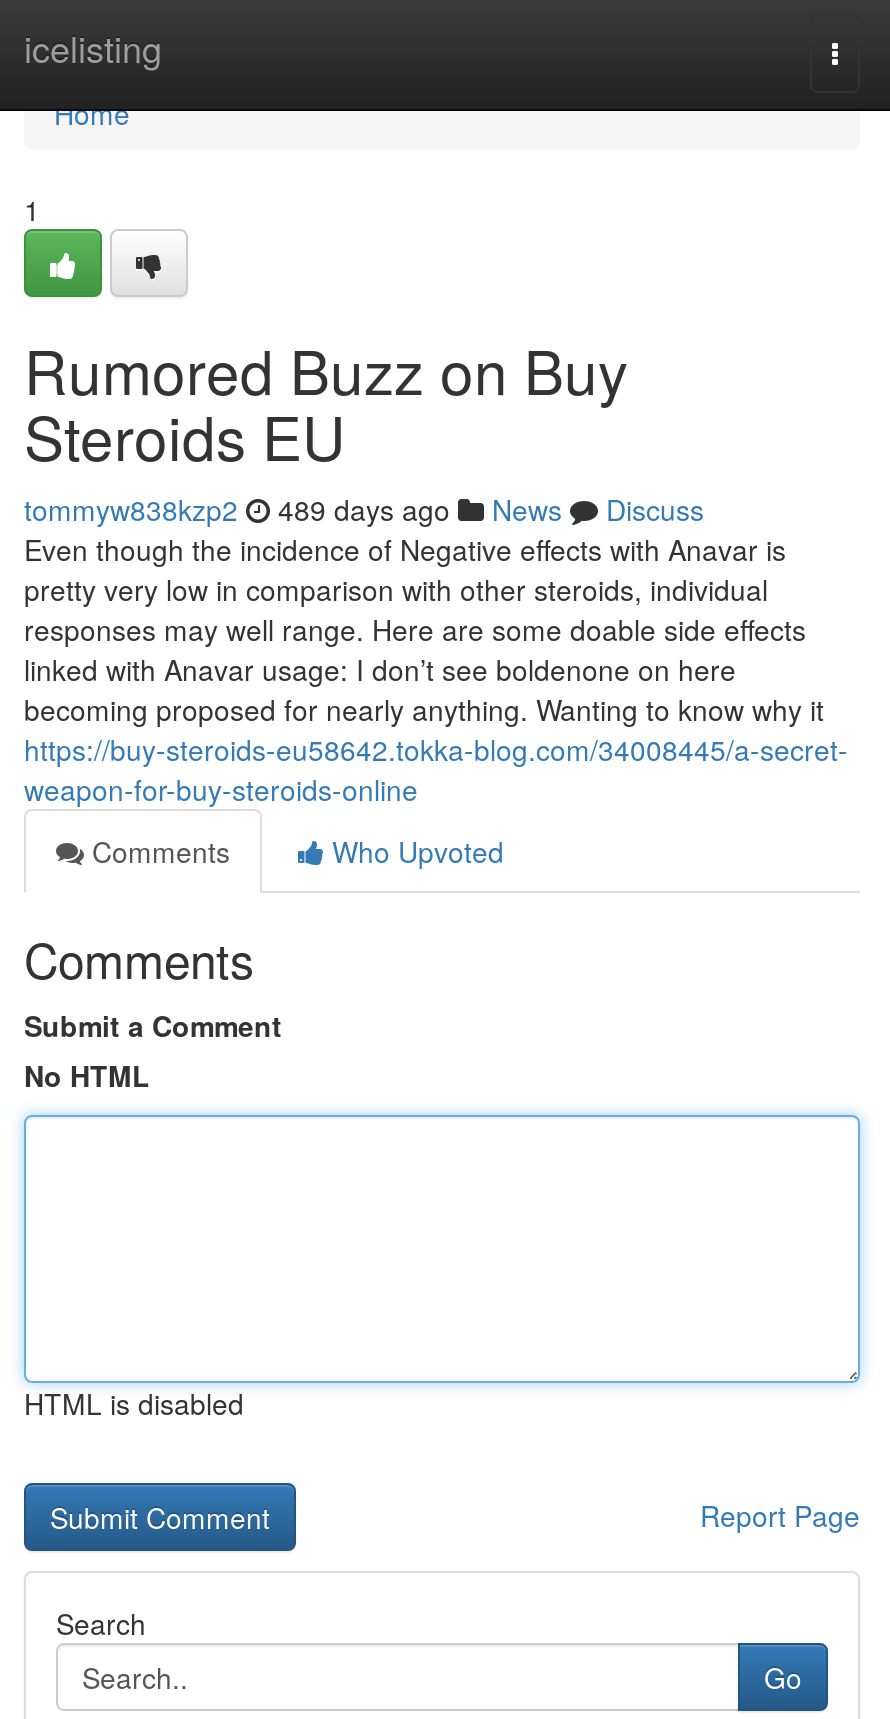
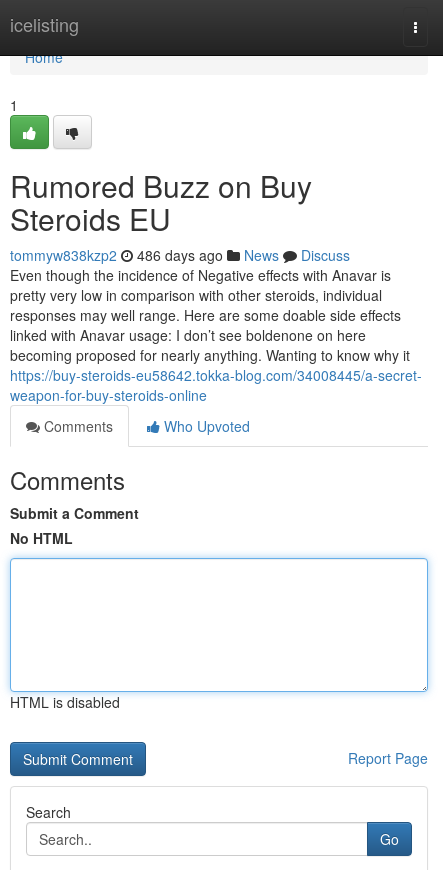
- tommyw838kzp2 489 days ago News Discuss
+ tommyw838kzp2 486 days ago News Discuss
